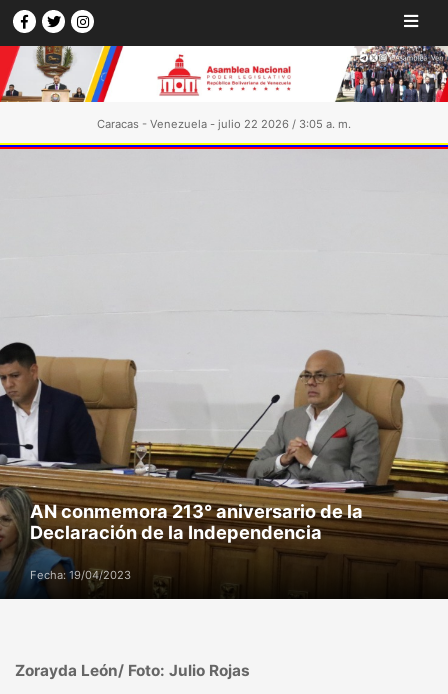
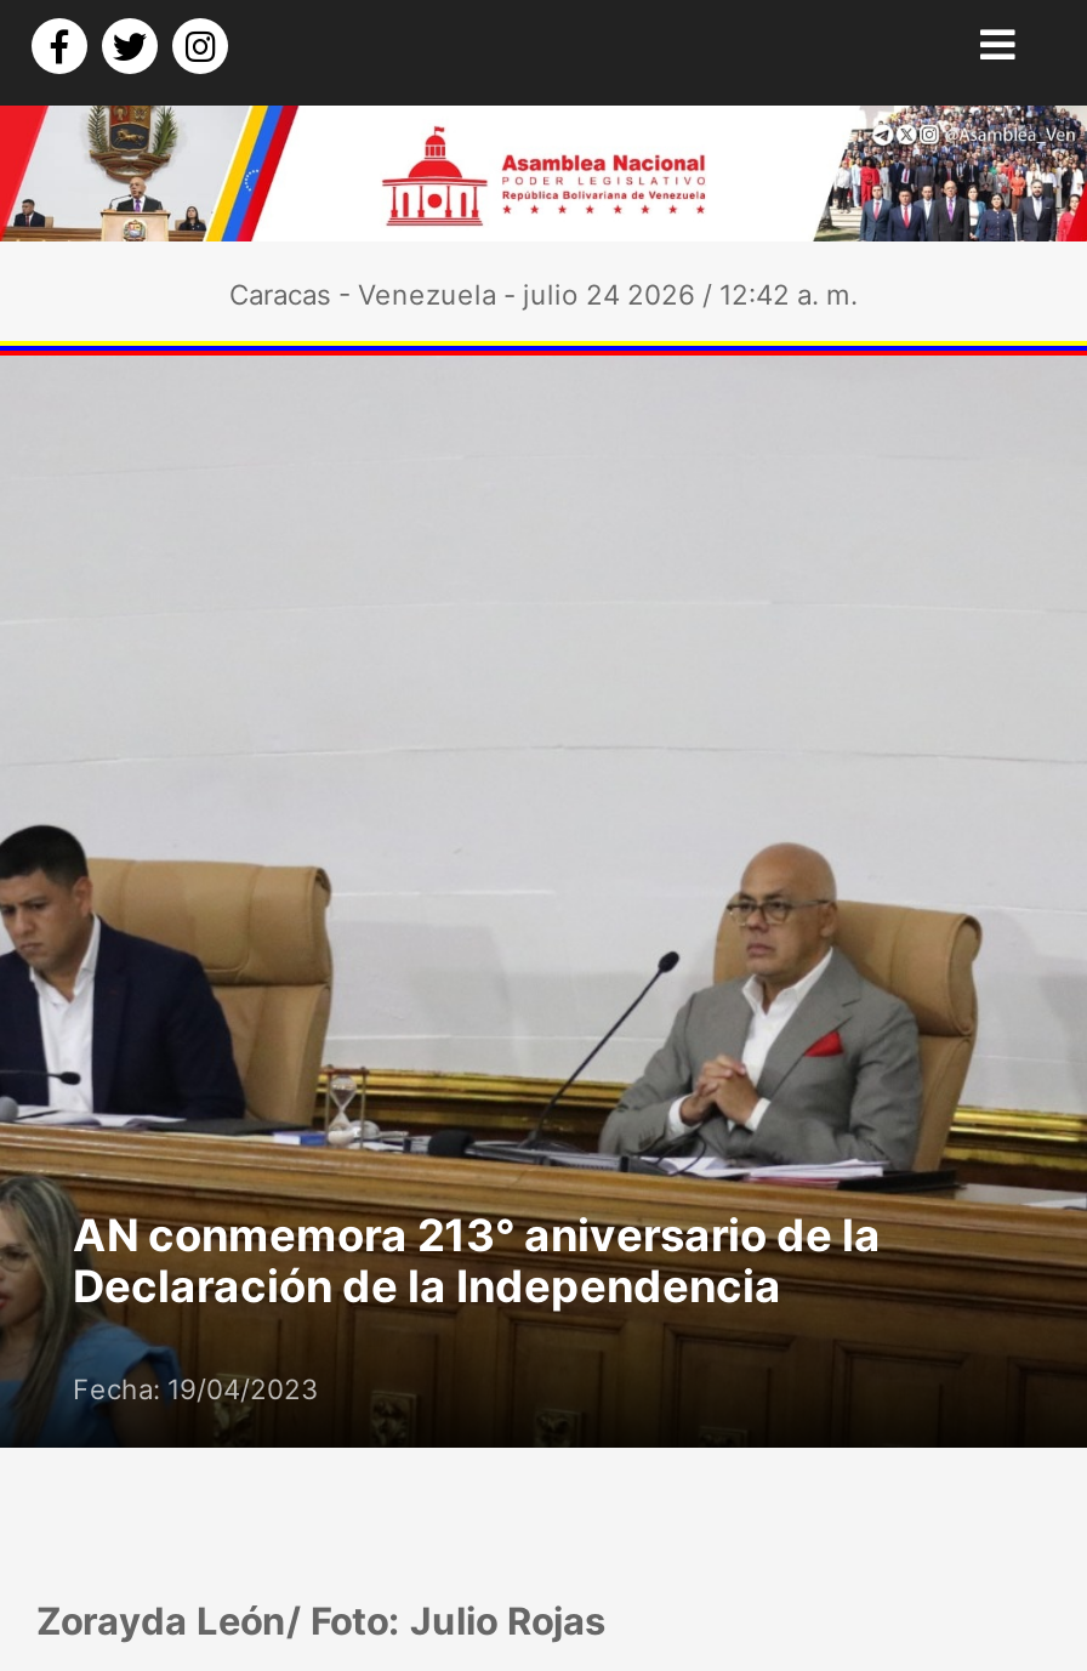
- Caracas - Venezuela - julio 22 2026 / 3:05 a. m.
+ Caracas - Venezuela - julio 24 2026 / 12:42 a. m.
